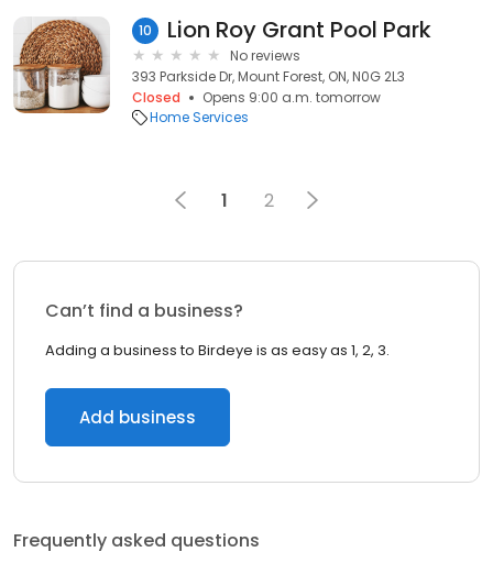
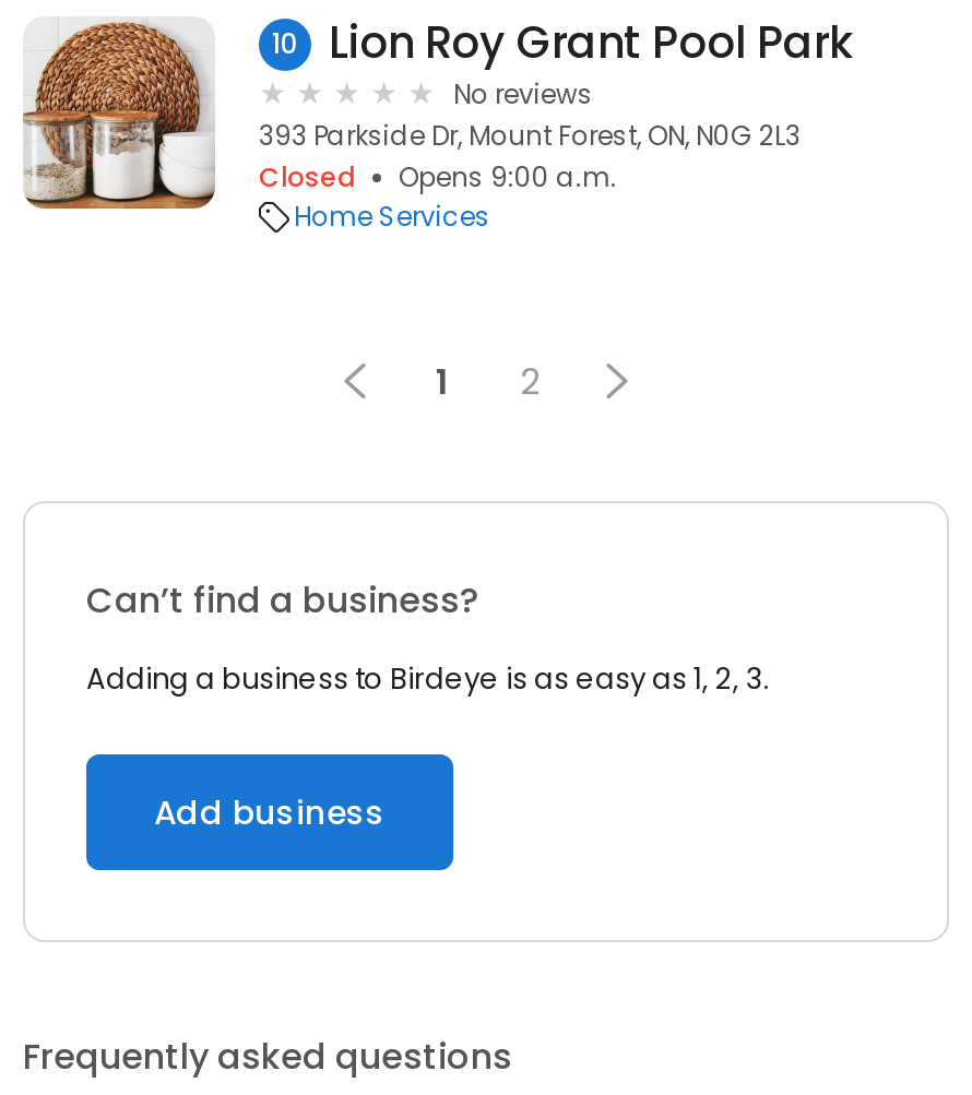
- Opens 9:00 a.m. tomorrow
+ Opens 9:00 a.m.
